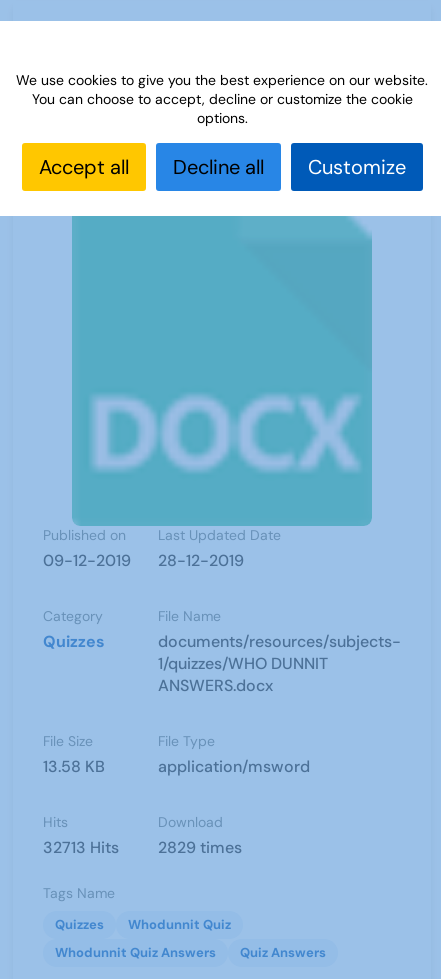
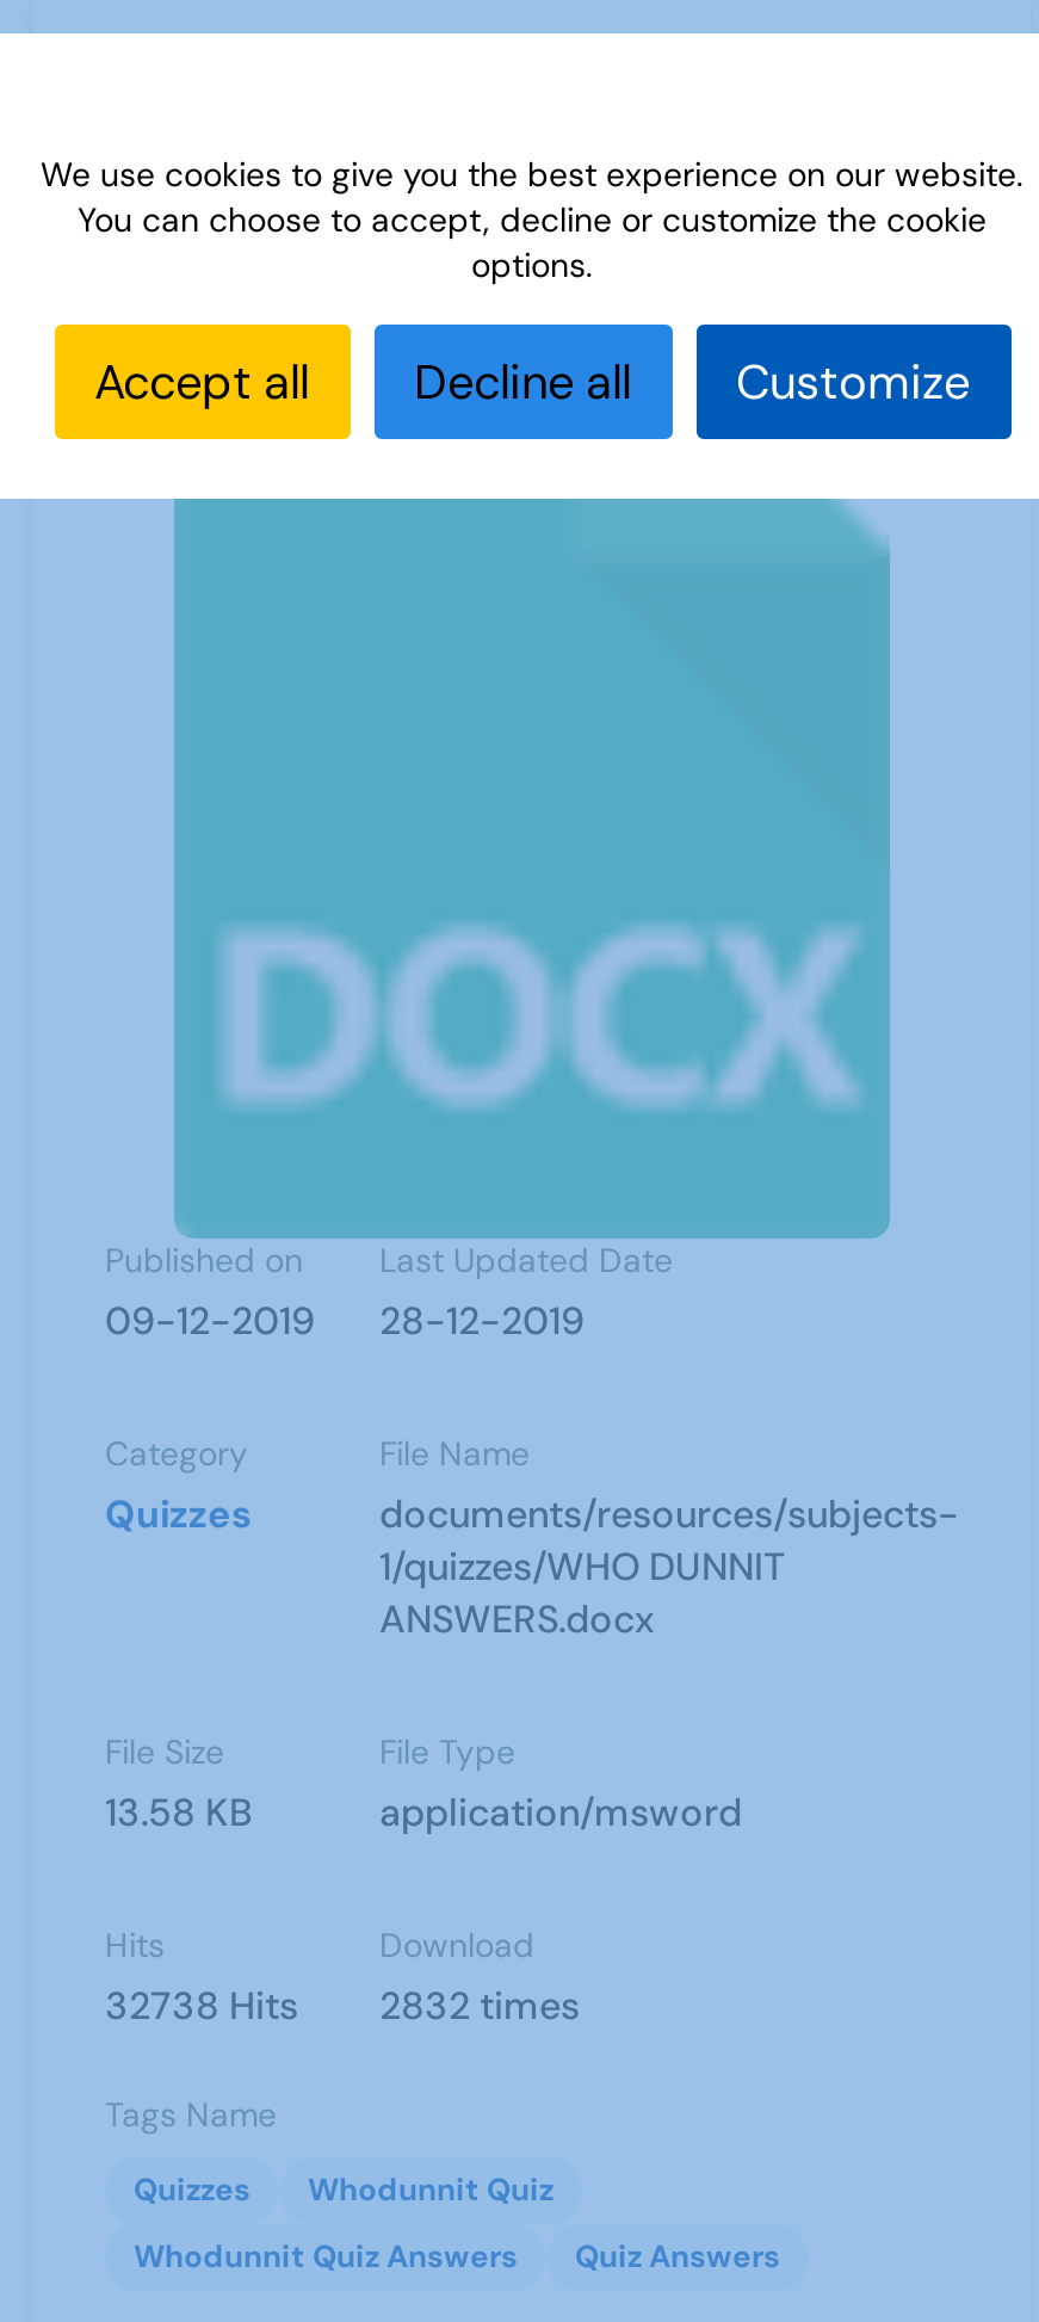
- 32713 Hits
+ 32738 Hits

- 2829 times
+ 2832 times
